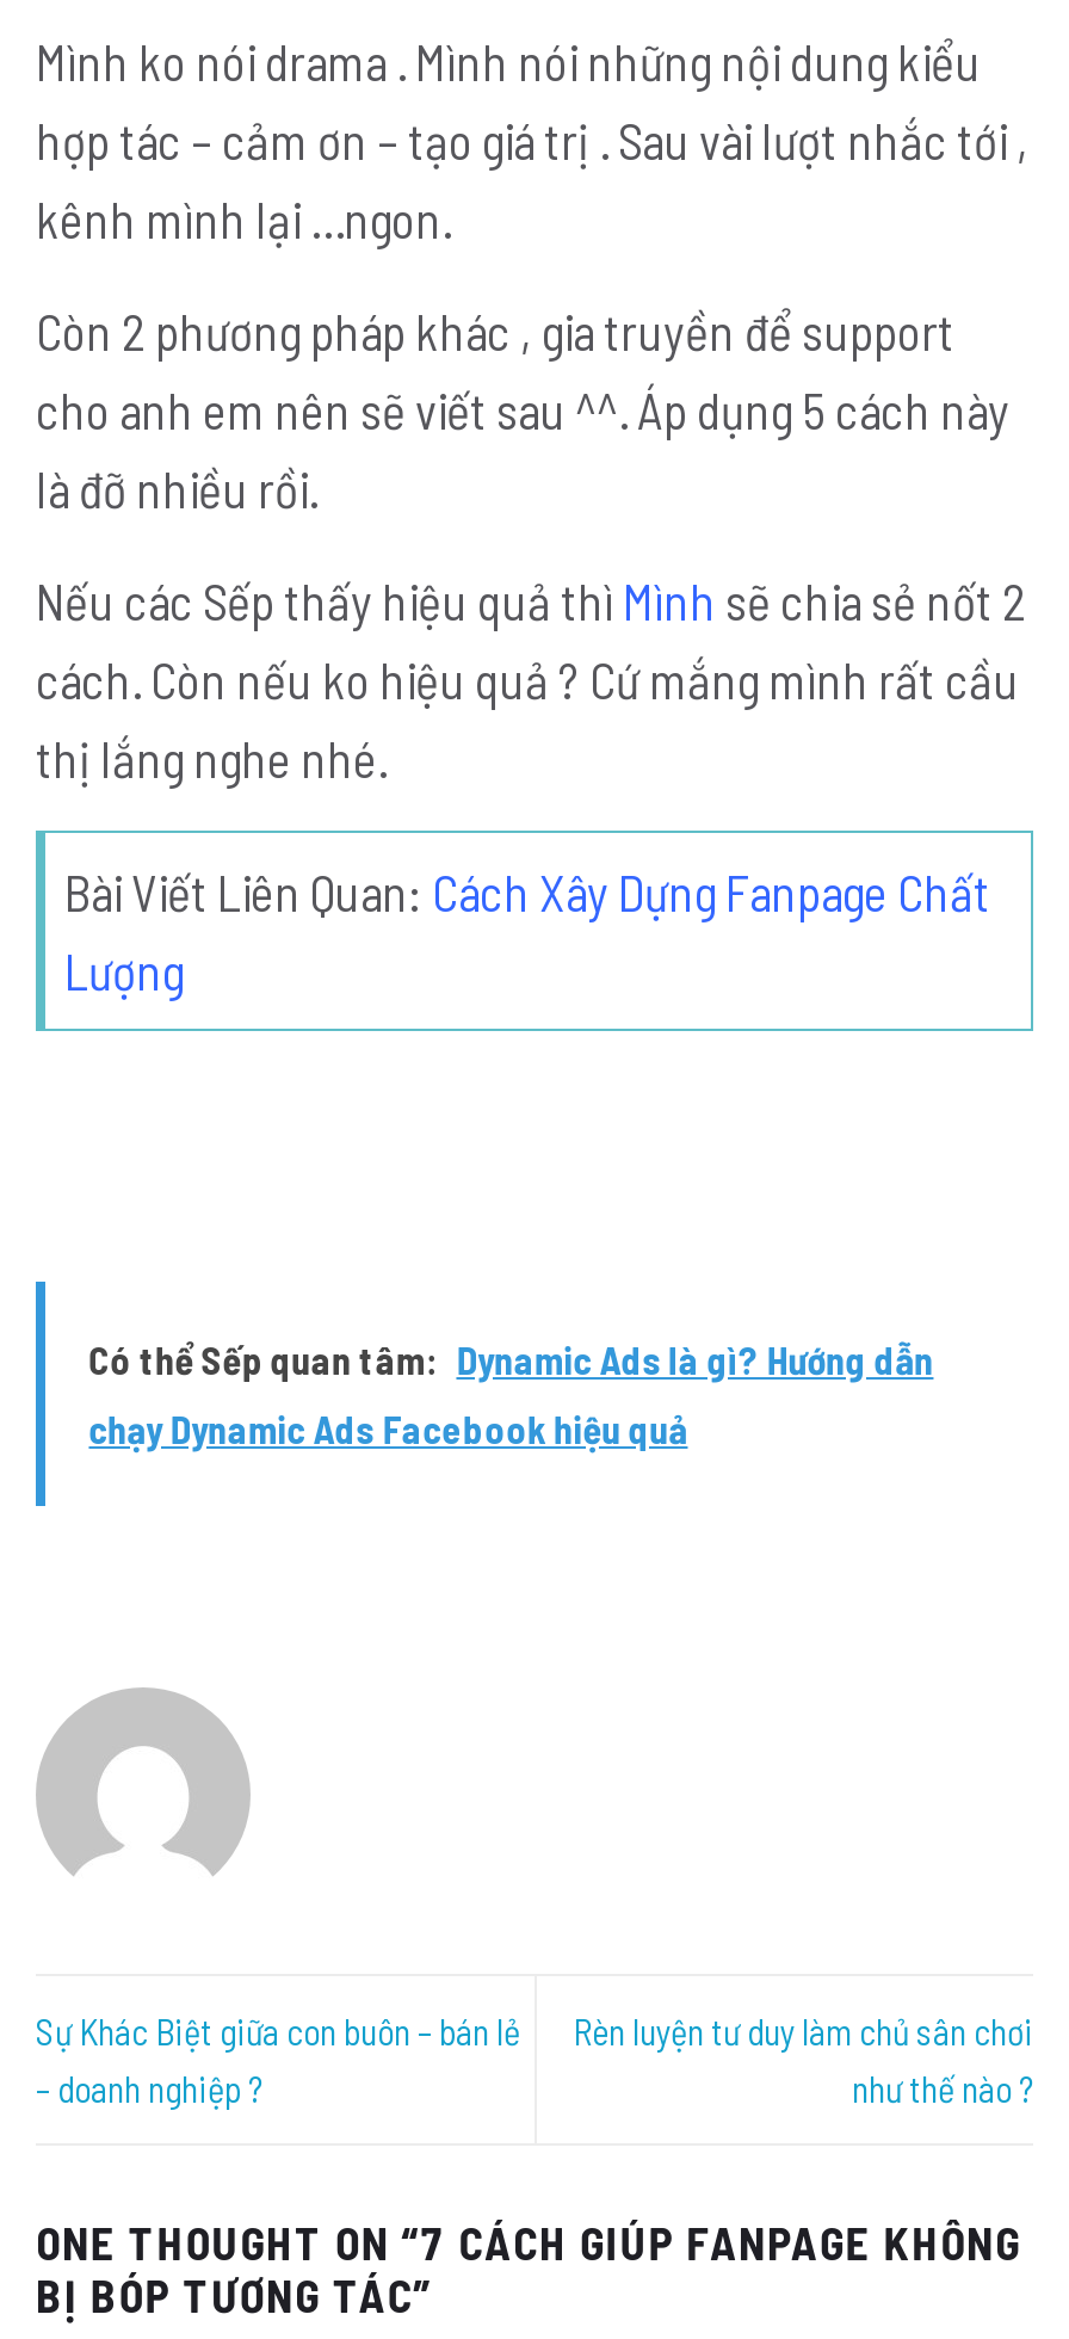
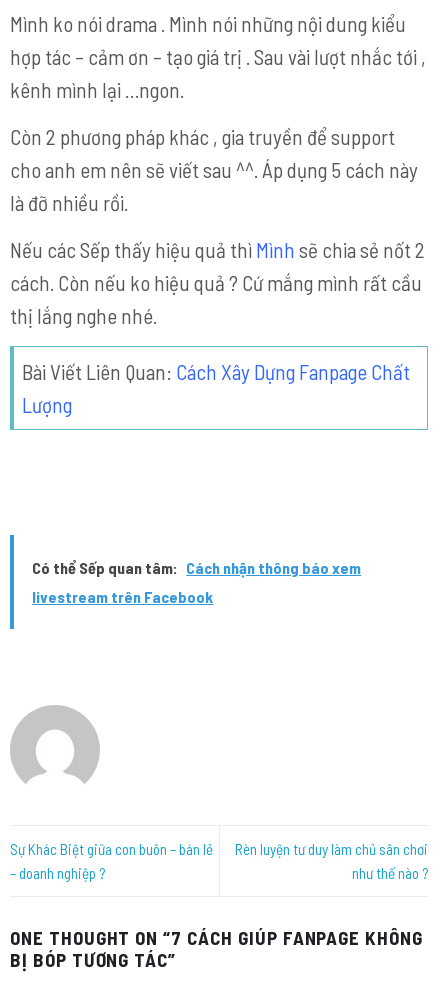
- Có thể Sếp quan tâm: Dynamic Ads là gì? Hướng dẫn
+ Có thể Sếp quan tâm: Cách nhận thông báo xem

- chạy Dynamic Ads Facebook hiệu quả
+ livestream trên Facebook
